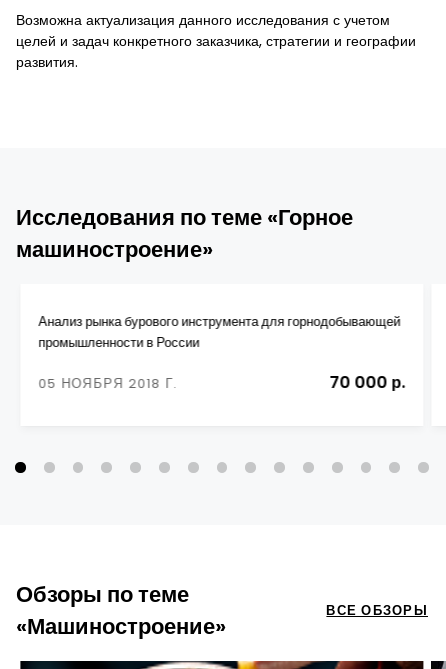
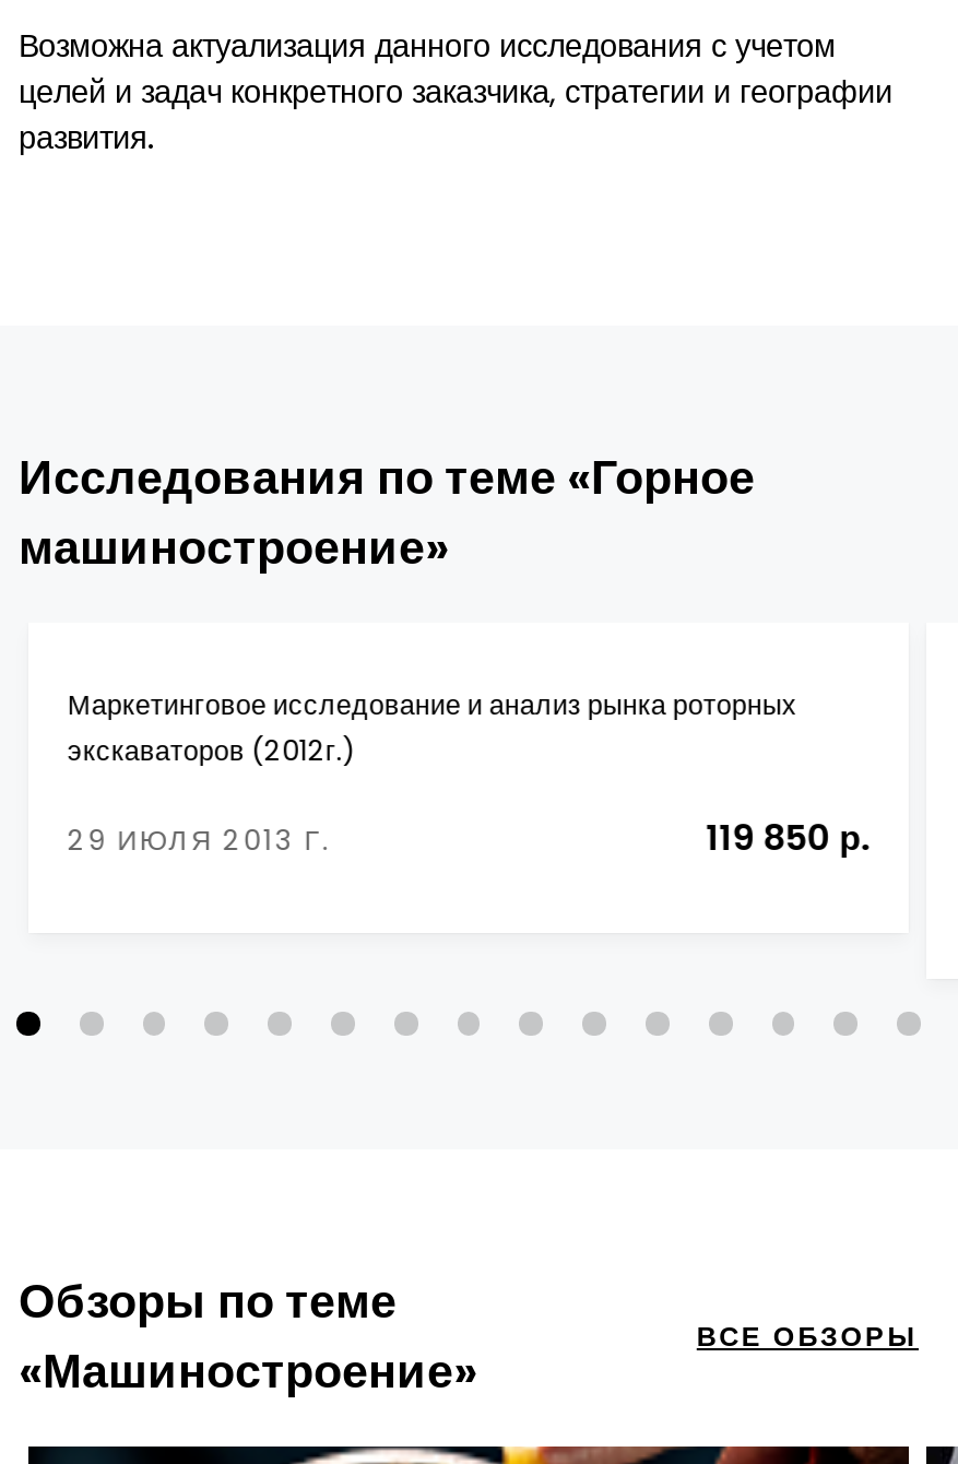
- Анализ рынка бурового инструмента для горнодобывающей
- промышленности в России
+ Маркетинговое исследование и анализ рынка роторных
+ экскаваторов (2012г.)

- 05 НОЯБРЯ 2018 Г.
- 70 000 р.
+ 29 ИЮЛЯ 2013 Г.
+ 119 850 р.
